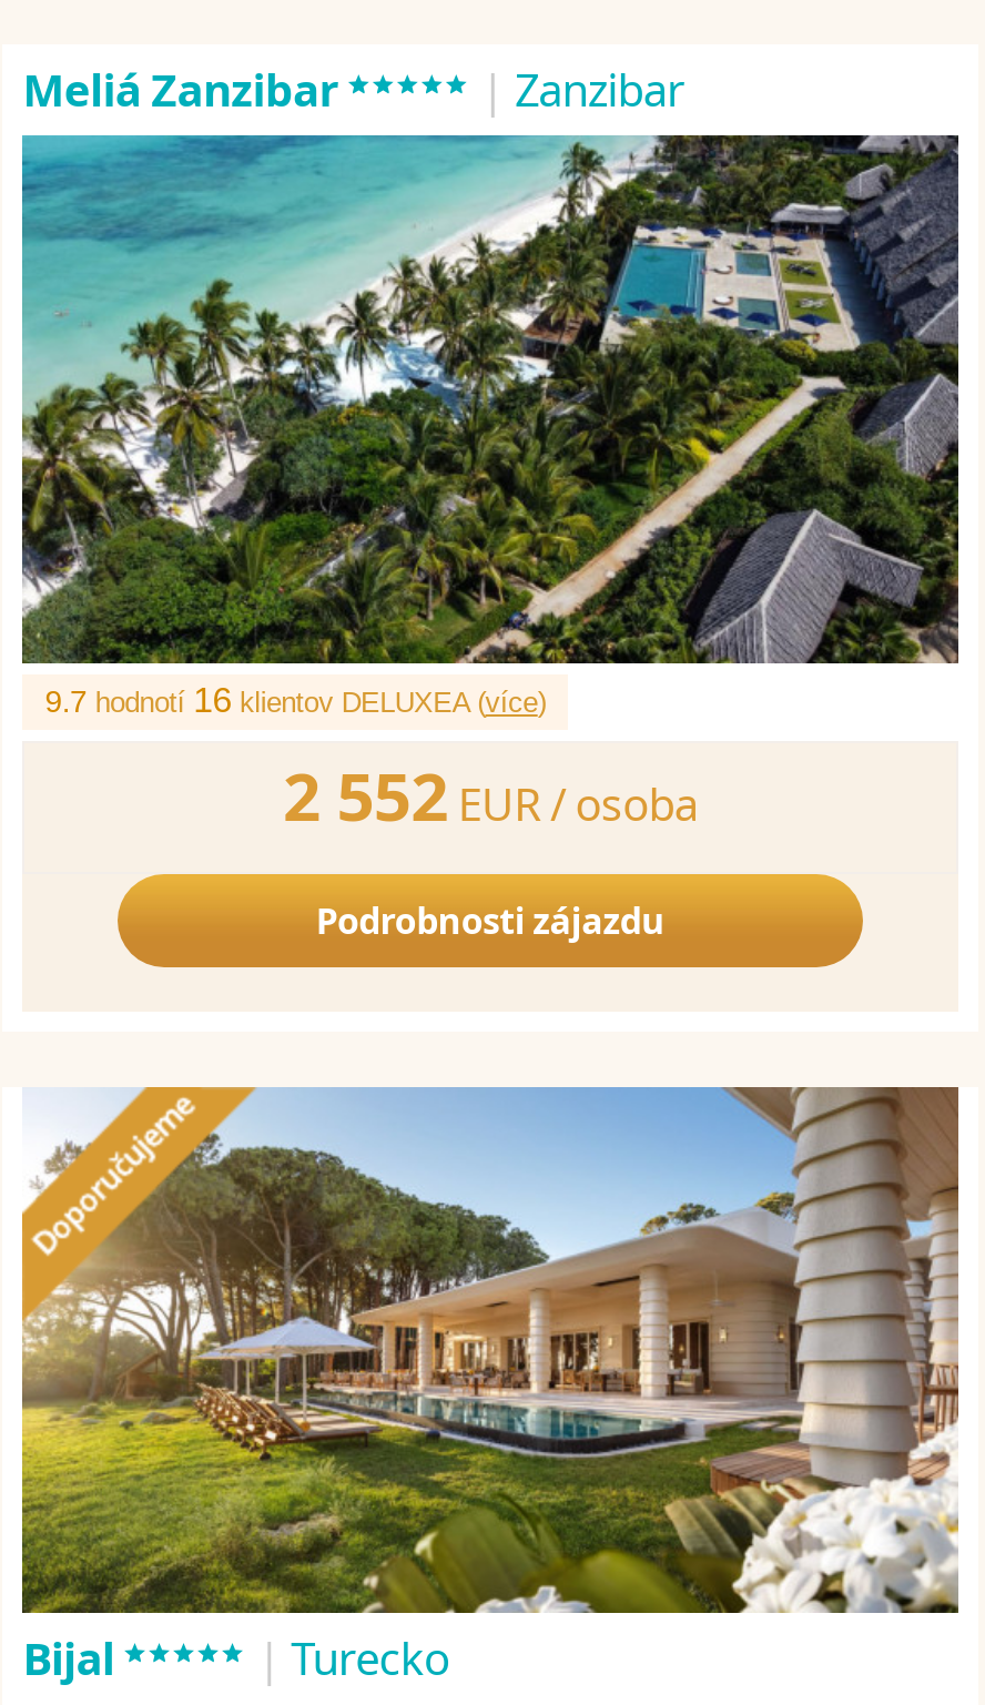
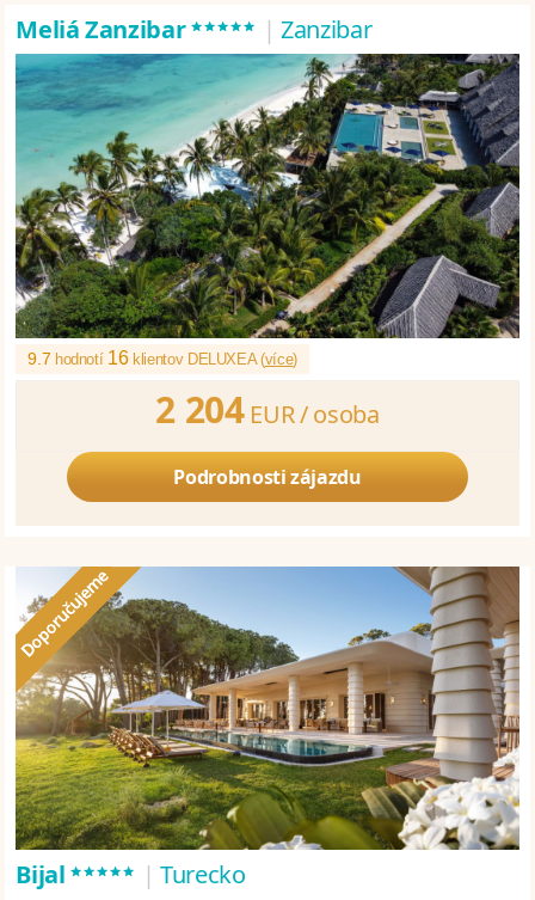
- 2 552 EUR /osoba
+ 2 204 EUR /osoba
